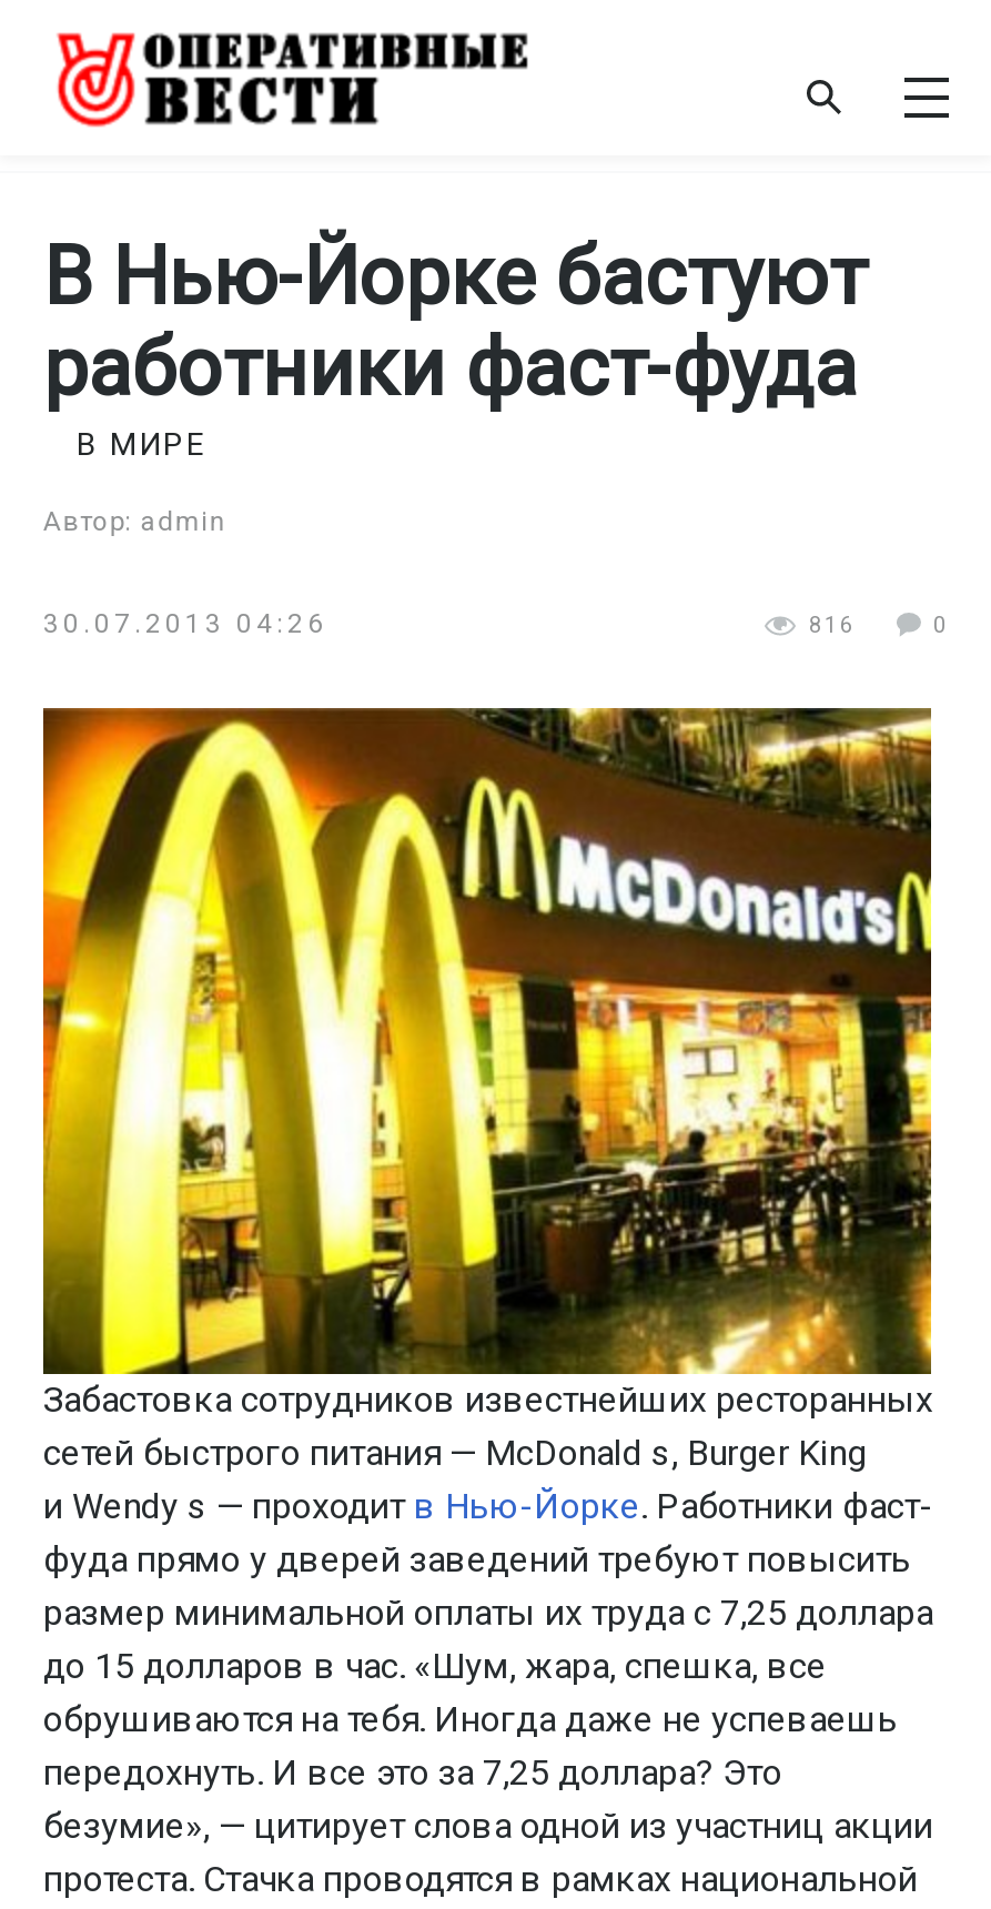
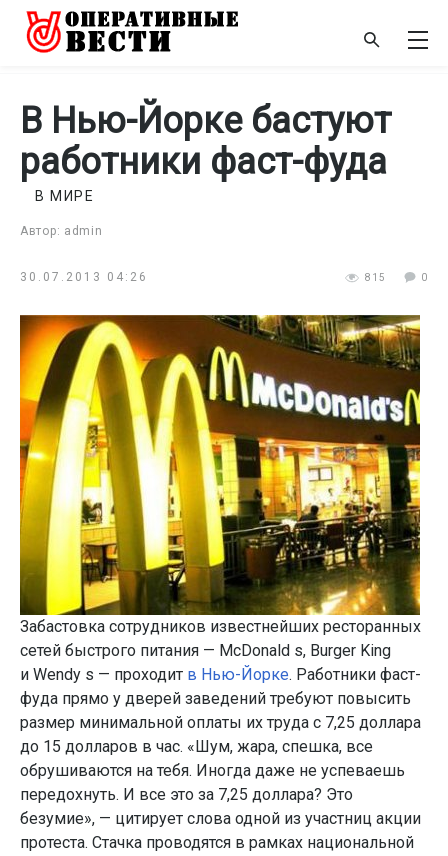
- 816
+ 815
